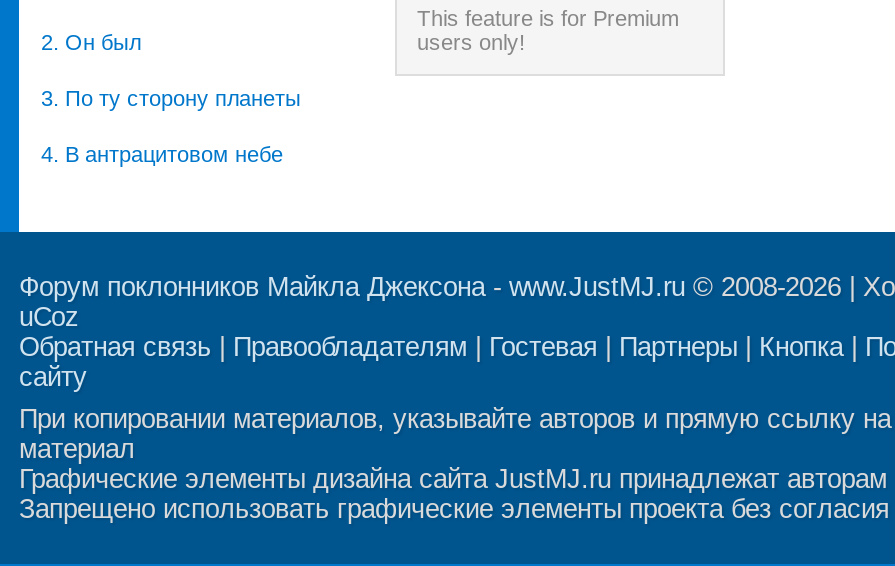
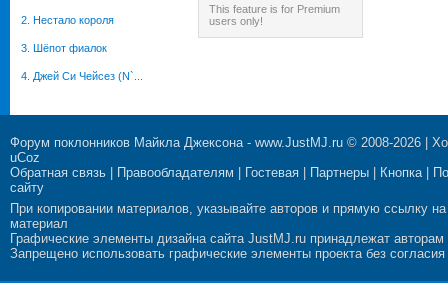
- 2. Он был
+ 2. Нестало короля

- 3. По ту сторону планеты
+ 3. Шёпот фиалок

- 4. В антрацитовом небе
+ 4. Джей Си Чейсез (N`...
